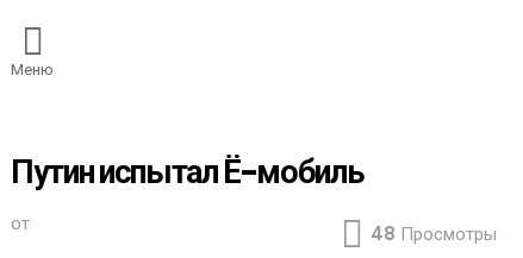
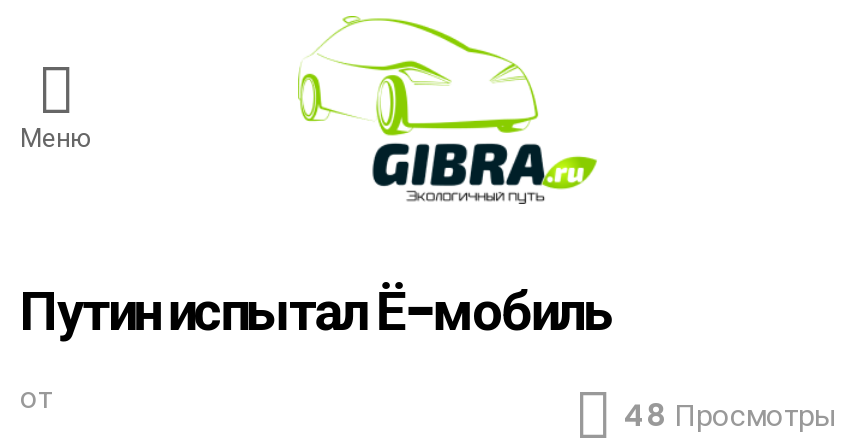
+ [image]
